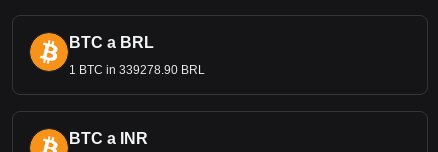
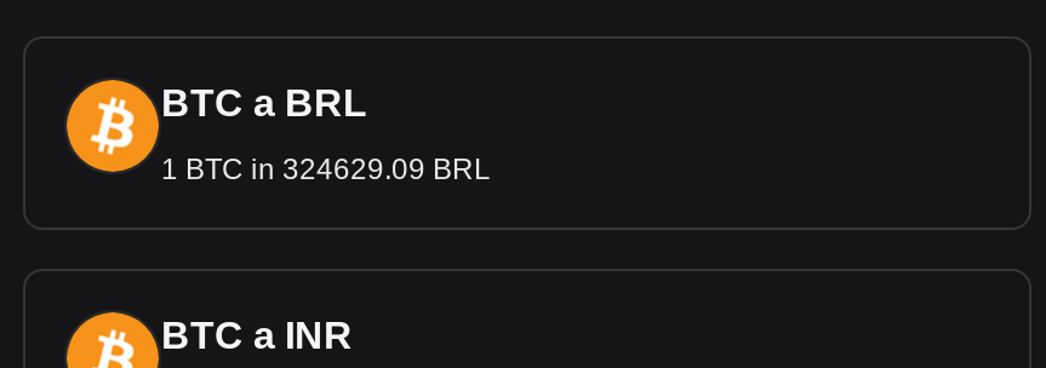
- 1 BTC in 339278.90 BRL
+ 1 BTC in 324629.09 BRL
